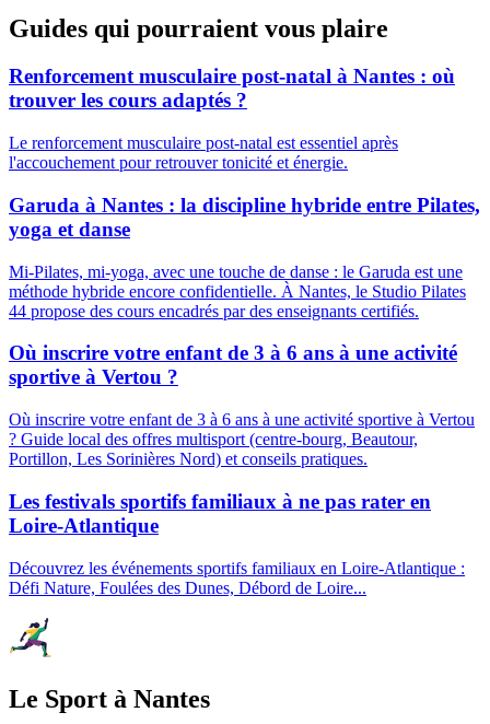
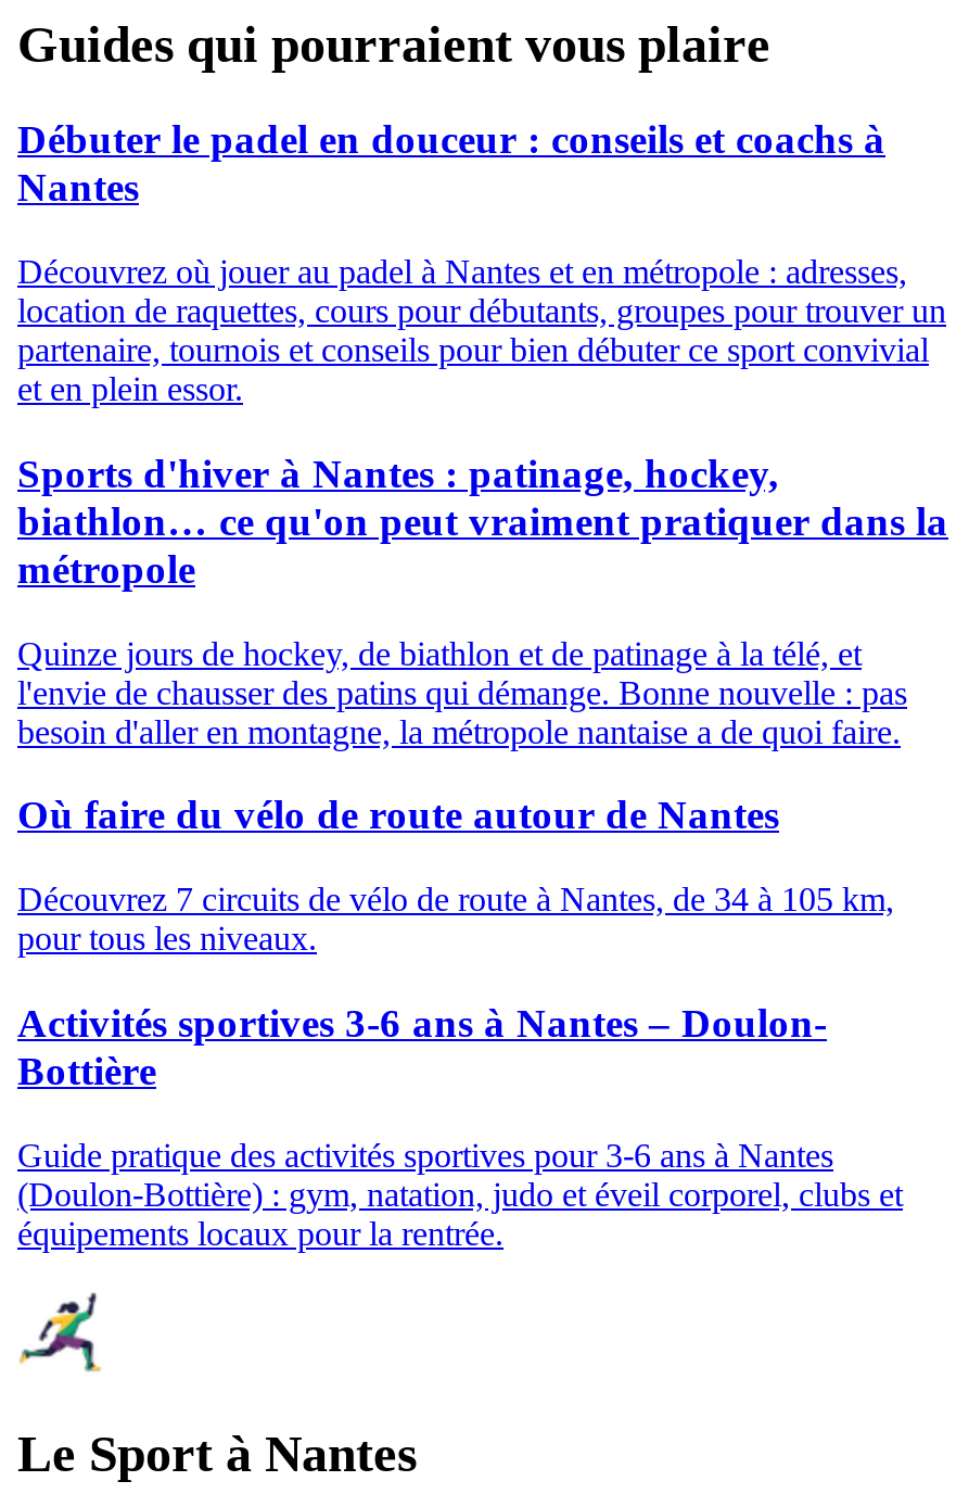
- Renforcement musculaire post-natal à Nantes : où
- trouver les cours adaptés ?
+ Débuter le padel en douceur : conseils et coachs à
+ Nantes

- Le renforcement musculaire post-natal est essentiel après
- l'accouchement pour retrouver tonicité et énergie.
+ Découvrez où jouer au padel à Nantes et en métropole : adresses,
+ location de raquettes, cours pour débutants, groupes pour trouver un
+ partenaire, tournois et conseils pour bien débuter ce sport convivial
+ et en plein essor.

- Garuda à Nantes : la discipline hybride entre Pilates,
- yoga et danse
+ Sports d'hiver à Nantes : patinage, hockey,
+ biathlon… ce qu'on peut vraiment pratiquer dans la
+ métropole

- Mi-Pilates, mi-yoga, avec une touche de danse : le Garuda est une
- méthode hybride encore confidentielle. À Nantes, le Studio Pilates
- 44 propose des cours encadrés par des enseignants certifiés.
+ Quinze jours de hockey, de biathlon et de patinage à la télé, et
+ l'envie de chausser des patins qui démange. Bonne nouvelle : pas
+ besoin d'aller en montagne, la métropole nantaise a de quoi faire.

- Où inscrire votre enfant de 3 à 6 ans à une activité
- sportive à Vertou ?
+ Où faire du vélo de route autour de Nantes

- Où inscrire votre enfant de 3 à 6 ans à une activité sportive à Vertou
- ? Guide local des offres multisport (centre‑bourg, Beautour,
- Portillon, Les Sorinières Nord) et conseils pratiques.
+ Découvrez 7 circuits de vélo de route à Nantes, de 34 à 105 km,
+ pour tous les niveaux.

- Les festivals sportifs familiaux à ne pas rater en
- Loire-Atlantique
+ Activités sportives 3-6 ans à Nantes – Doulon-
+ Bottière

- Découvrez les événements sportifs familiaux en Loire-Atlantique :
- Défi Nature, Foulées des Dunes, Débord de Loire...
+ Guide pratique des activités sportives pour 3‑6 ans à Nantes
+ (Doulon‑Bottière) : gym, natation, judo et éveil corporel, clubs et
+ équipements locaux pour la rentrée.
